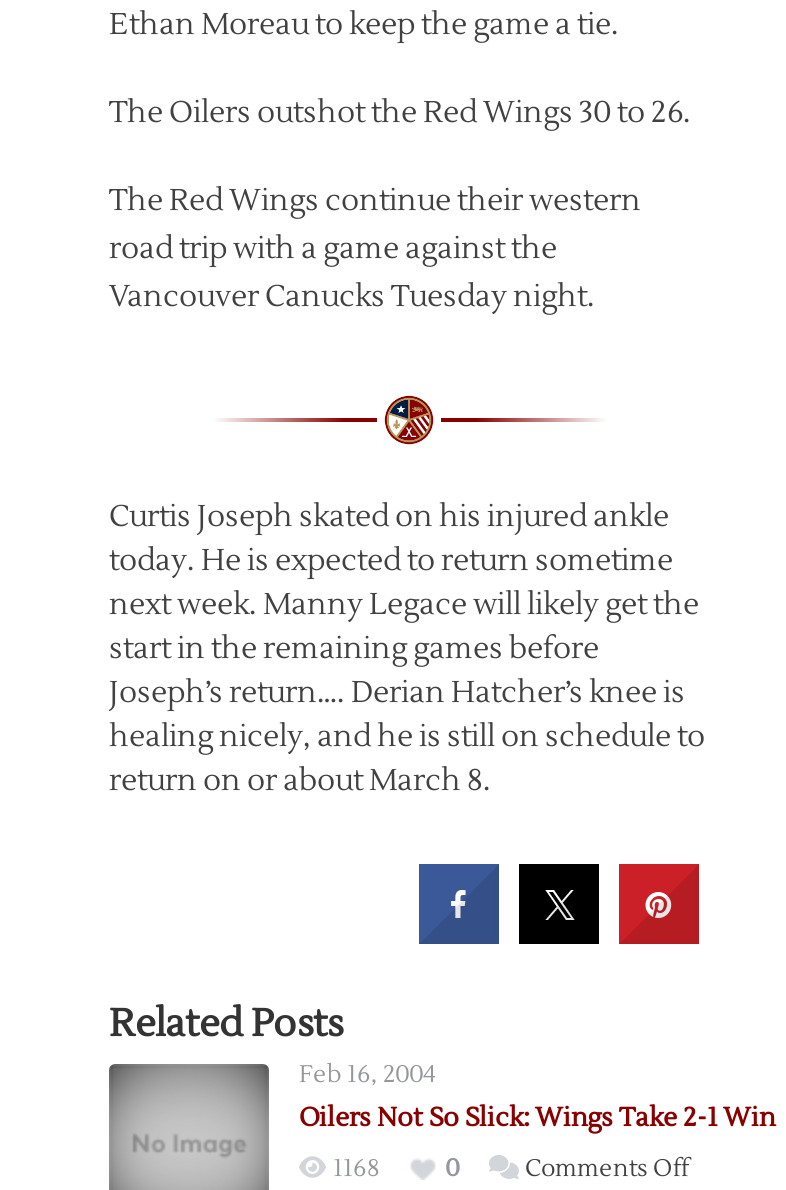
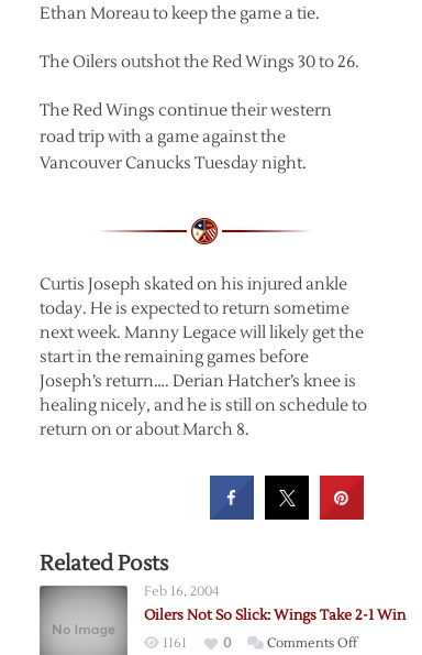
- 1168
+ 1161
